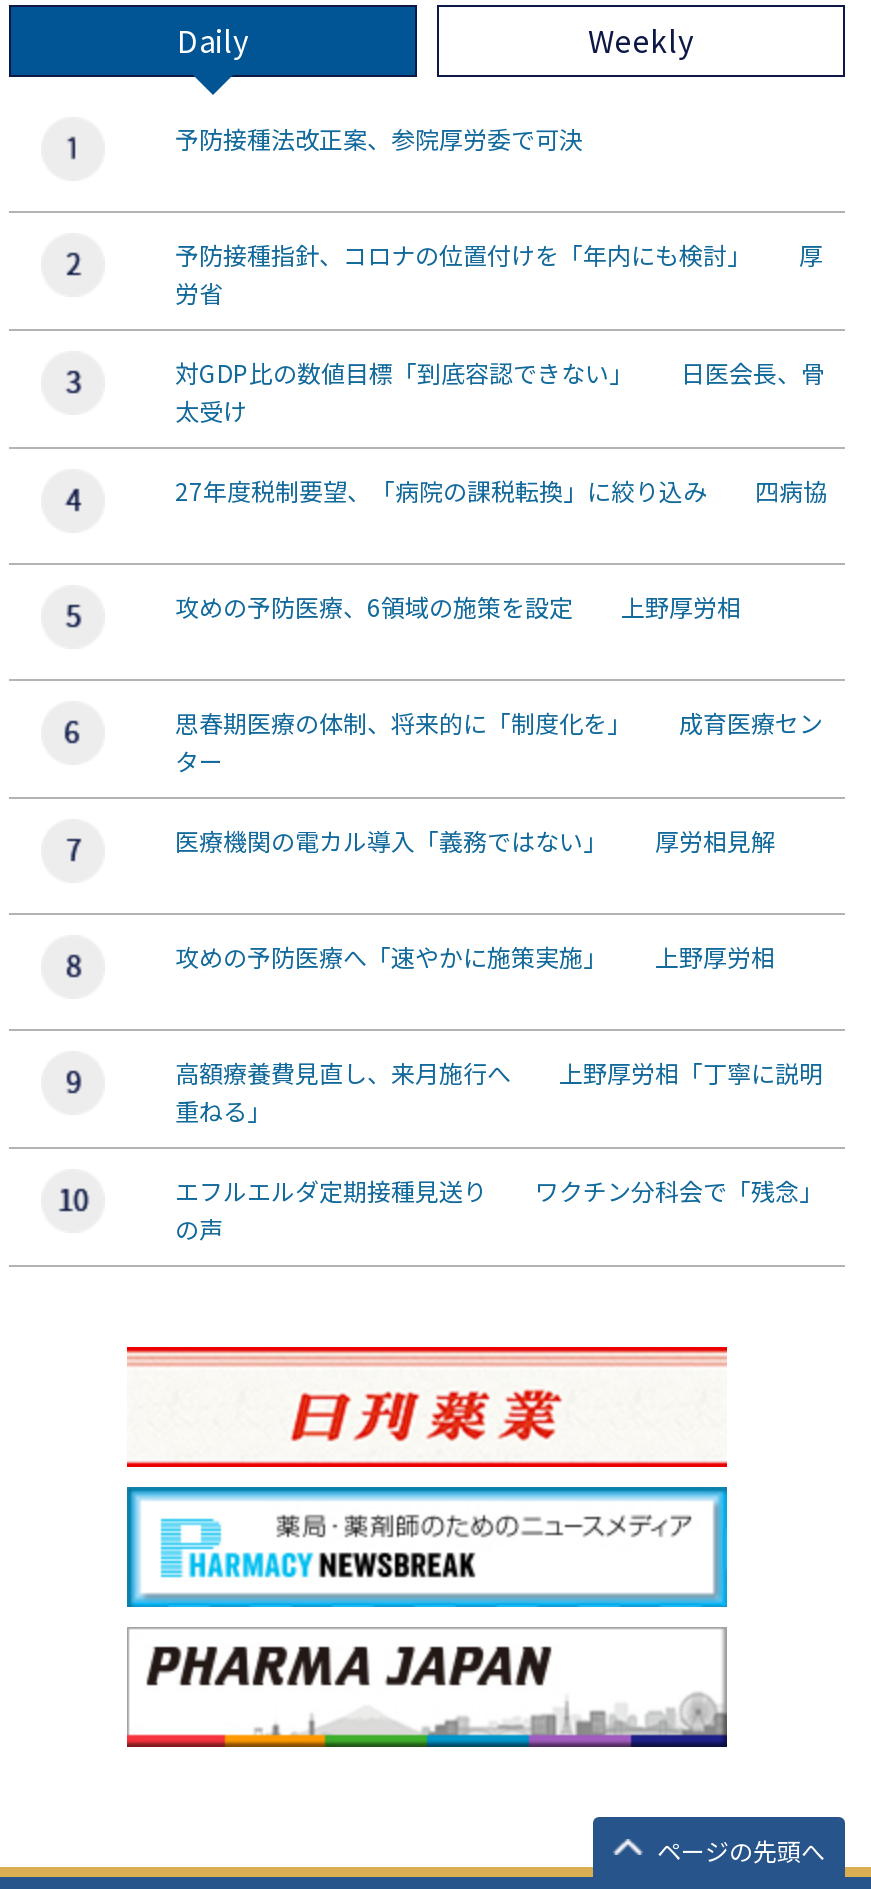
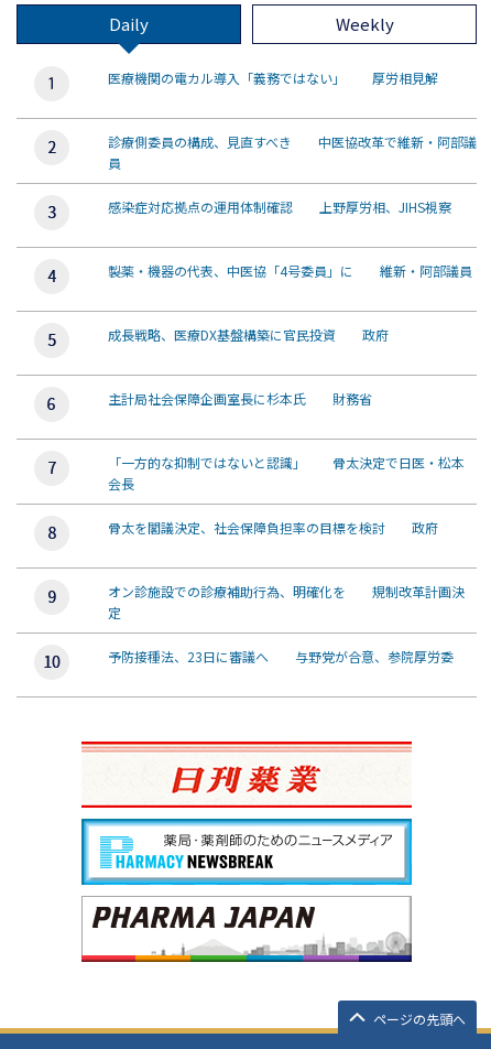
- 予防接種法改正案、参院厚労委で可決
- 予防接種指針、コロナの位置付けを「年内にも検討」 厚
- 労省
- 対GDP比の数値目標「到底容認できない」 日医会長、骨
- 太受け
- 27年度税制要望、「病院の課税転換」に絞り込み 四病協
- 攻めの予防医療、6領域の施策を設定 上野厚労相
- 思春期医療の体制、将来的に「制度化を」 成育医療セン
- ター

moved up: 医療機関の電カル導入「義務ではない」 厚労相見解

- 攻めの予防医療へ「速やかに施策実施」 上野厚労相
- 高額療養費見直し、来月施行へ 上野厚労相「丁寧に説明
- 重ねる」
- エフルエルダ定期接種見送り ワクチン分科会で「残念」
- の声
+ 診療側委員の構成、見直すべき 中医協改革で維新・阿部議
+ 員
+ 感染症対応拠点の運用体制確認 上野厚労相、JIHS視察
+ 製薬・機器の代表、中医協「4号委員」に 維新・阿部議員
+ 成長戦略、医療DX基盤構築に官民投資 政府
+ 主計局社会保障企画室長に杉本氏 財務省
+ 「一方的な抑制ではないと認識」 骨太決定で日医・松本
+ 会長
+ 骨太を閣議決定、社会保障負担率の目標を検討 政府
+ オン診施設での診療補助行為、明確化を 規制改革計画決
+ 定
+ 予防接種法、23日に審議へ 与野党が合意、参院厚労委
